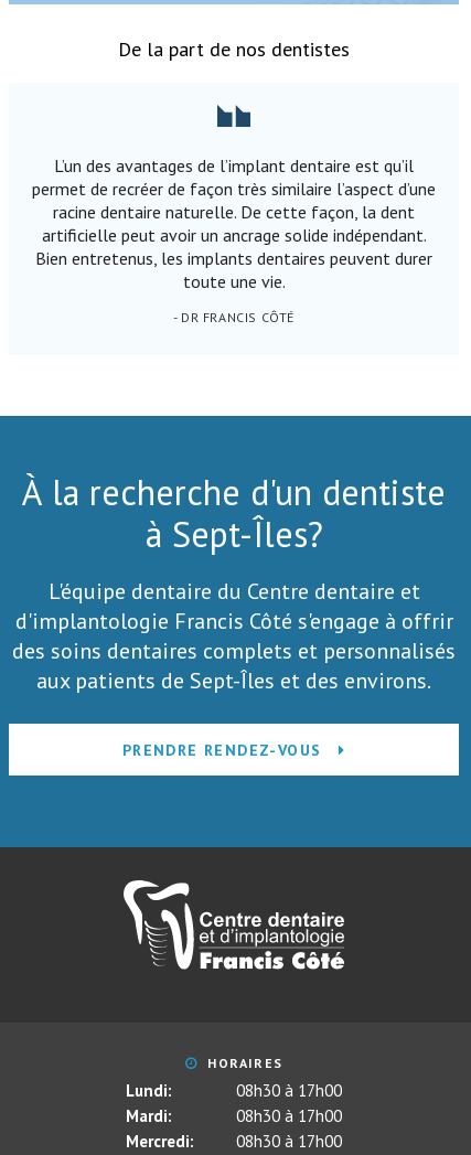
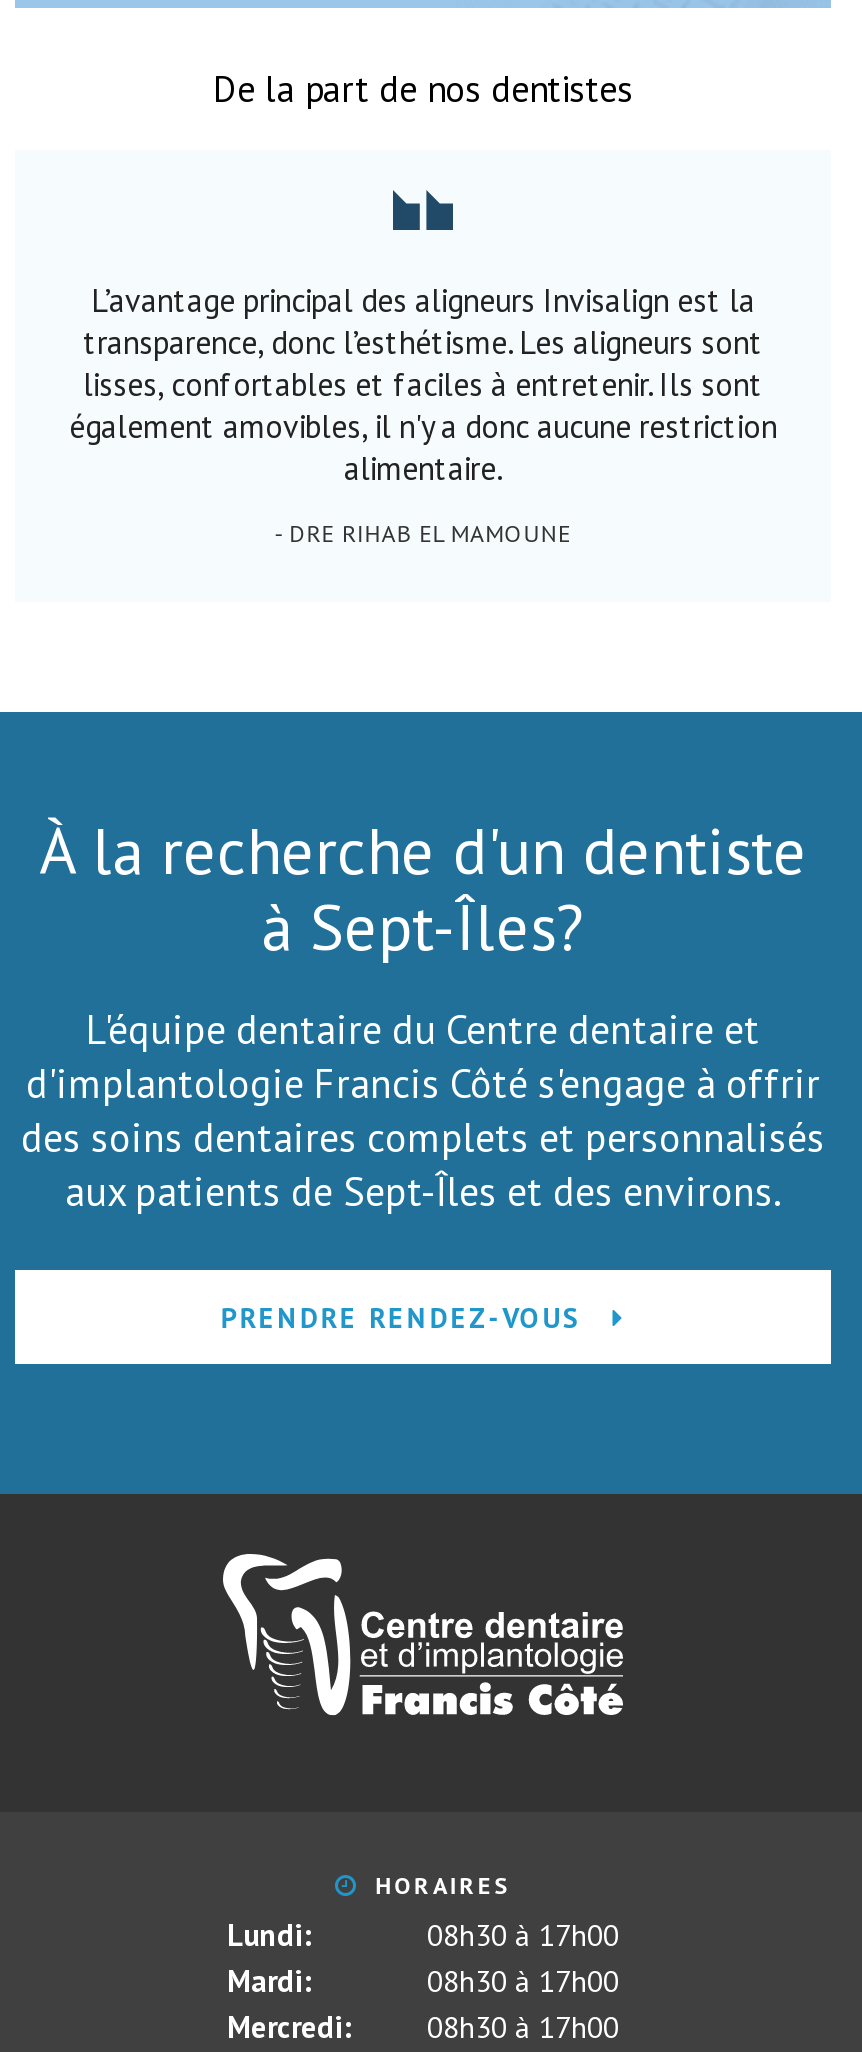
- L’un des avantages de l’implant dentaire est qu’il
- permet de recréer de façon très similaire l’aspect d’une
- racine dentaire naturelle. De cette façon, la dent
- artificielle peut avoir un ancrage solide indépendant.
- Bien entretenus, les implants dentaires peuvent durer
- toute une vie.
+ L’avantage principal des aligneurs Invisalign est la
+ transparence, donc l’esthétisme. Les aligneurs sont
+ lisses, confortables et faciles à entretenir. Ils sont
+ également amovibles, il n'y a donc aucune restriction
+ alimentaire.

- - DR FRANCIS CÔTÉ
+ - DRE RIHAB EL MAMOUNE
